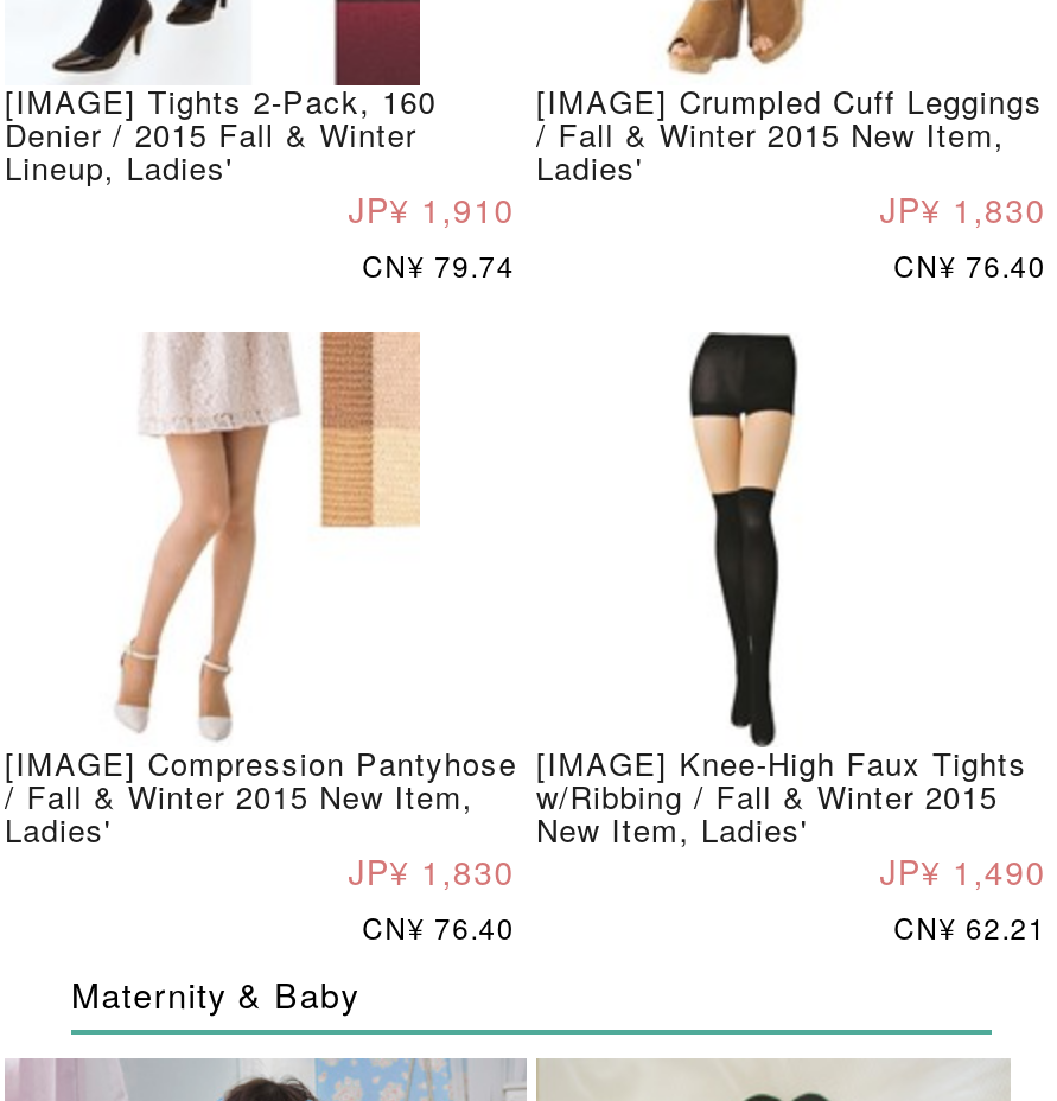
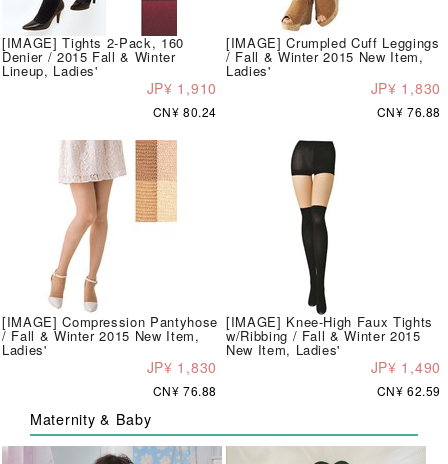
- CN¥ 79.74
+ CN¥ 80.24

- CN¥ 76.40
+ CN¥ 76.88

- CN¥ 76.40
+ CN¥ 76.88

- CN¥ 62.21
+ CN¥ 62.59
